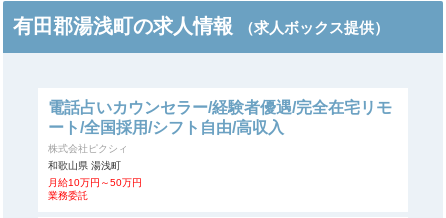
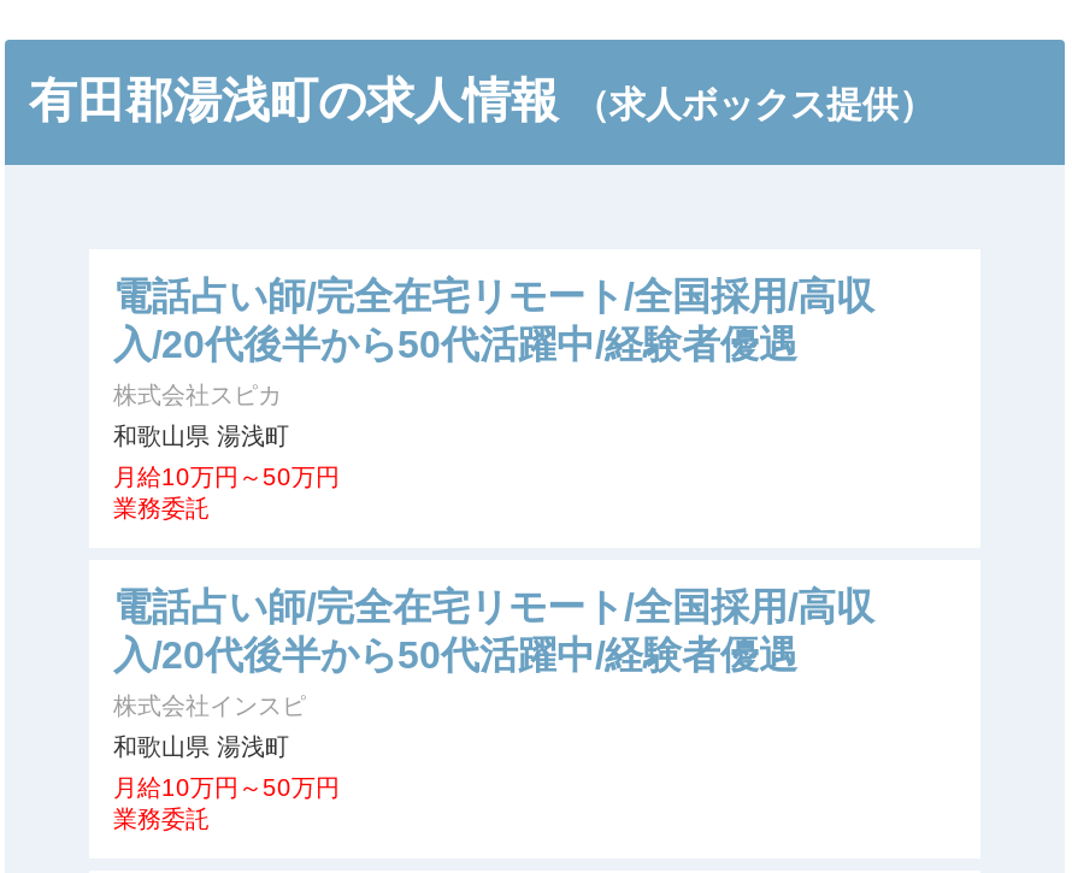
- 電話占いカウンセラー/経験者優遇/完全在宅リモ
- ート/全国採用/シフト自由/高収入
- 株式会社ピクシィ
+ 電話占い師/完全在宅リモート/全国採用/高収
+ 入/20代後半から50代活躍中/経験者優遇
+ 株式会社スピカ
+ 和歌山県 湯浅町
+ 月給10万円～50万円
+ 業務委託
+ 電話占い師/完全在宅リモート/全国採用/高収
+ 入/20代後半から50代活躍中/経験者優遇
+ 株式会社インスピ
